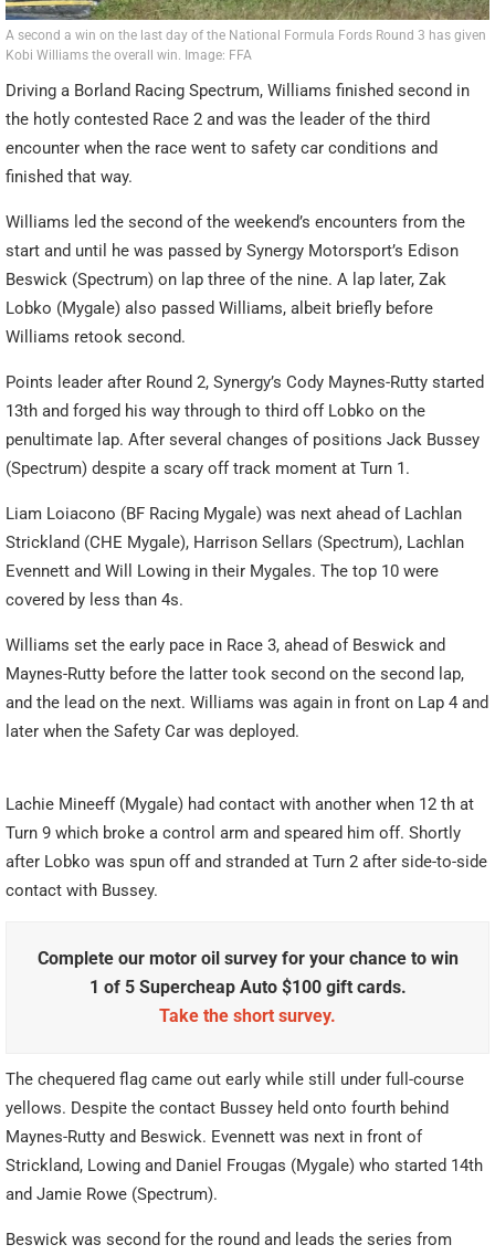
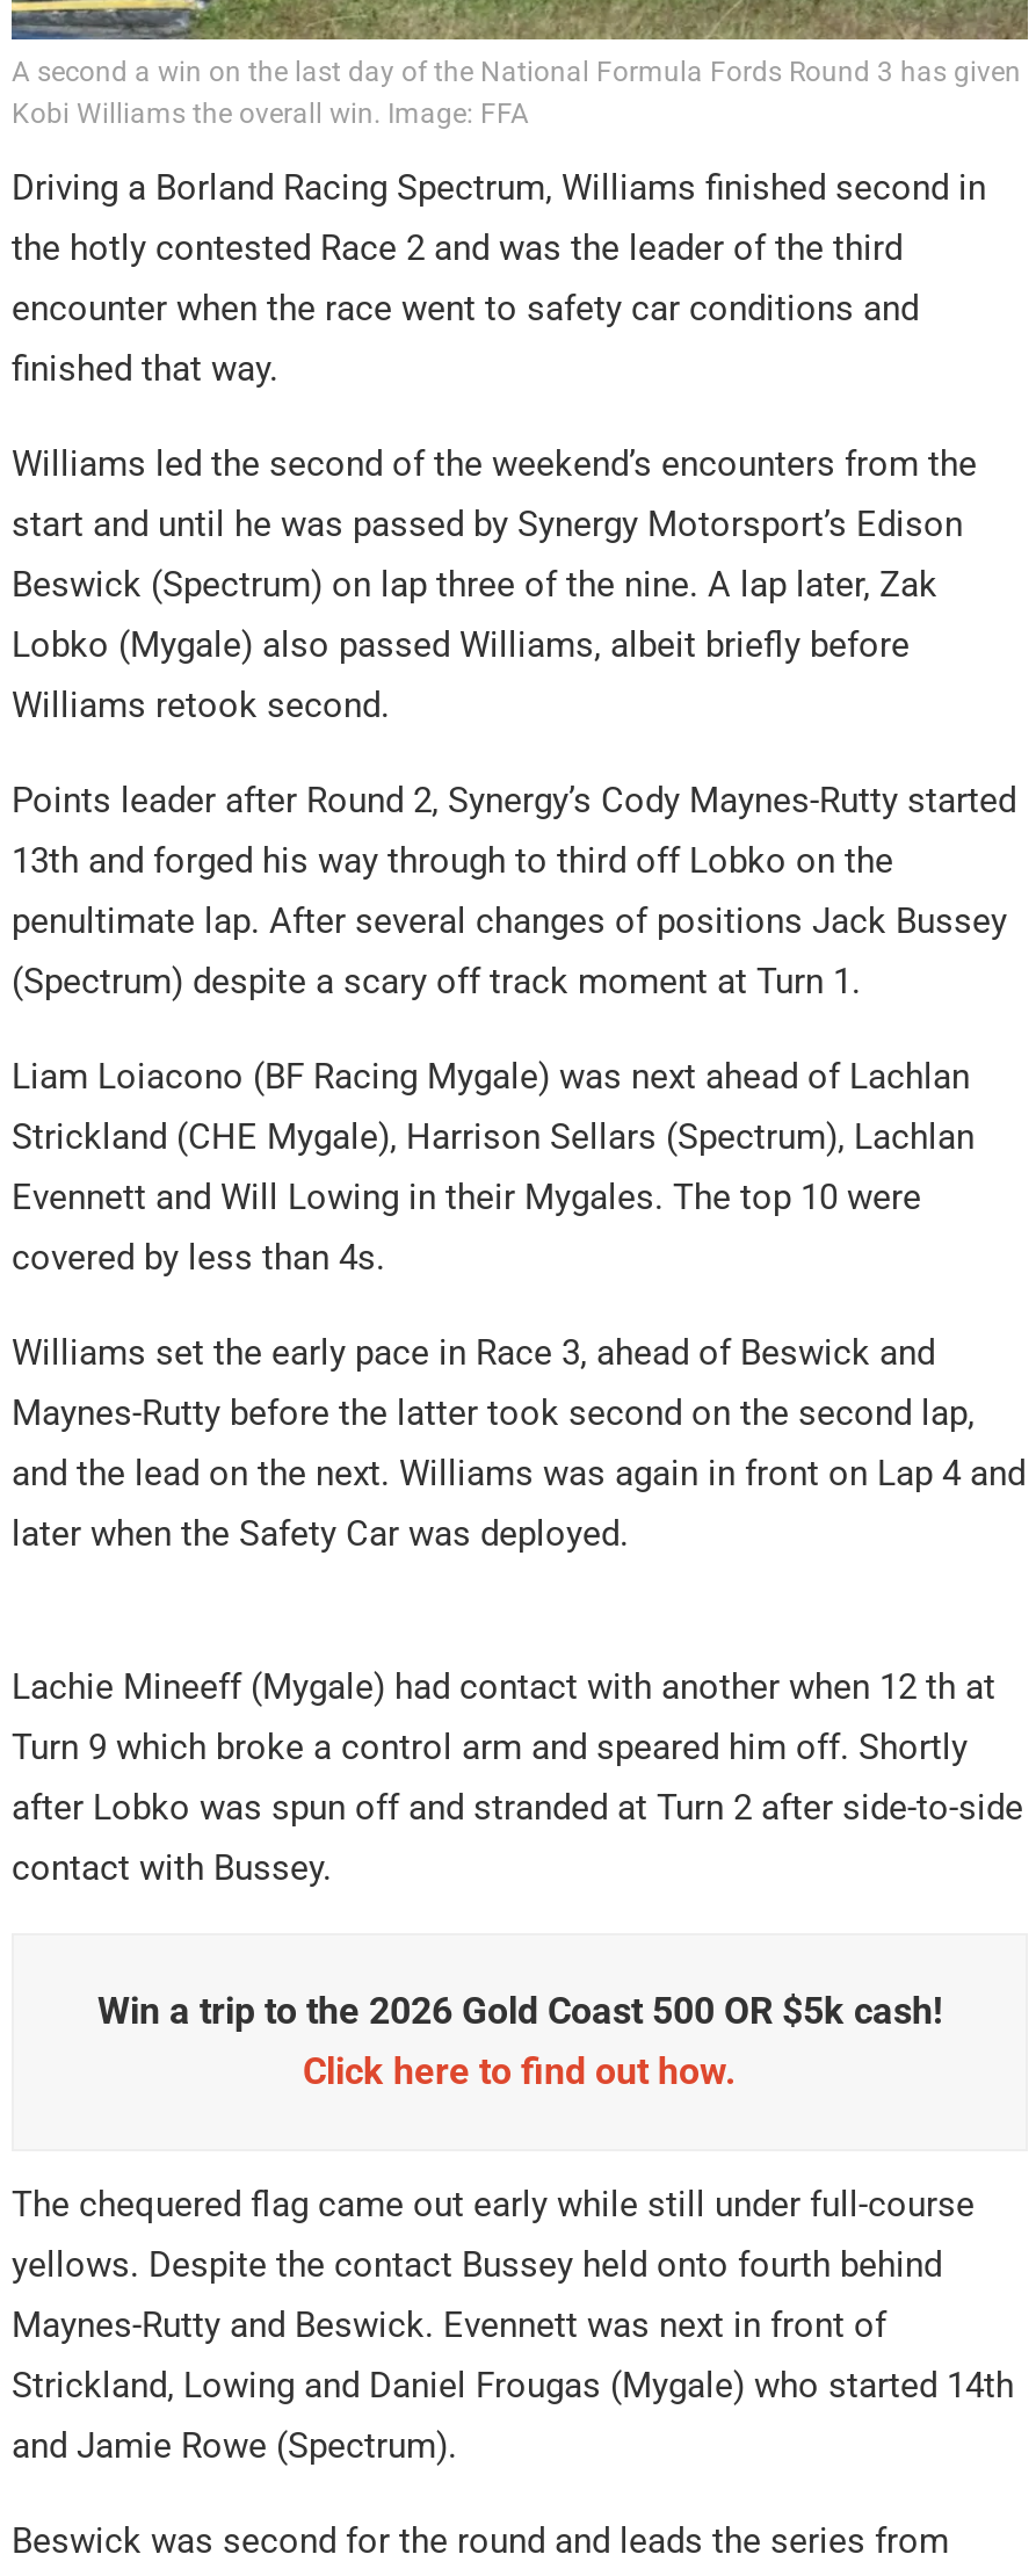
- Complete our motor oil survey for your chance to win
- 1 of 5 Supercheap Auto $100 gift cards.
- Take the short survey.
+ Win a trip to the 2026 Gold Coast 500 OR $5k cash!
+ Click here to find out how.
